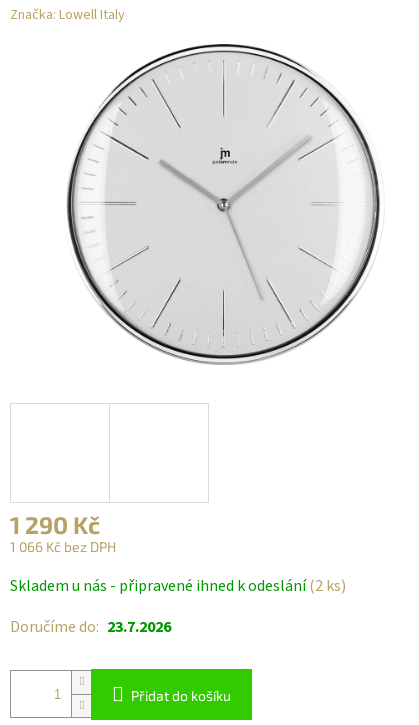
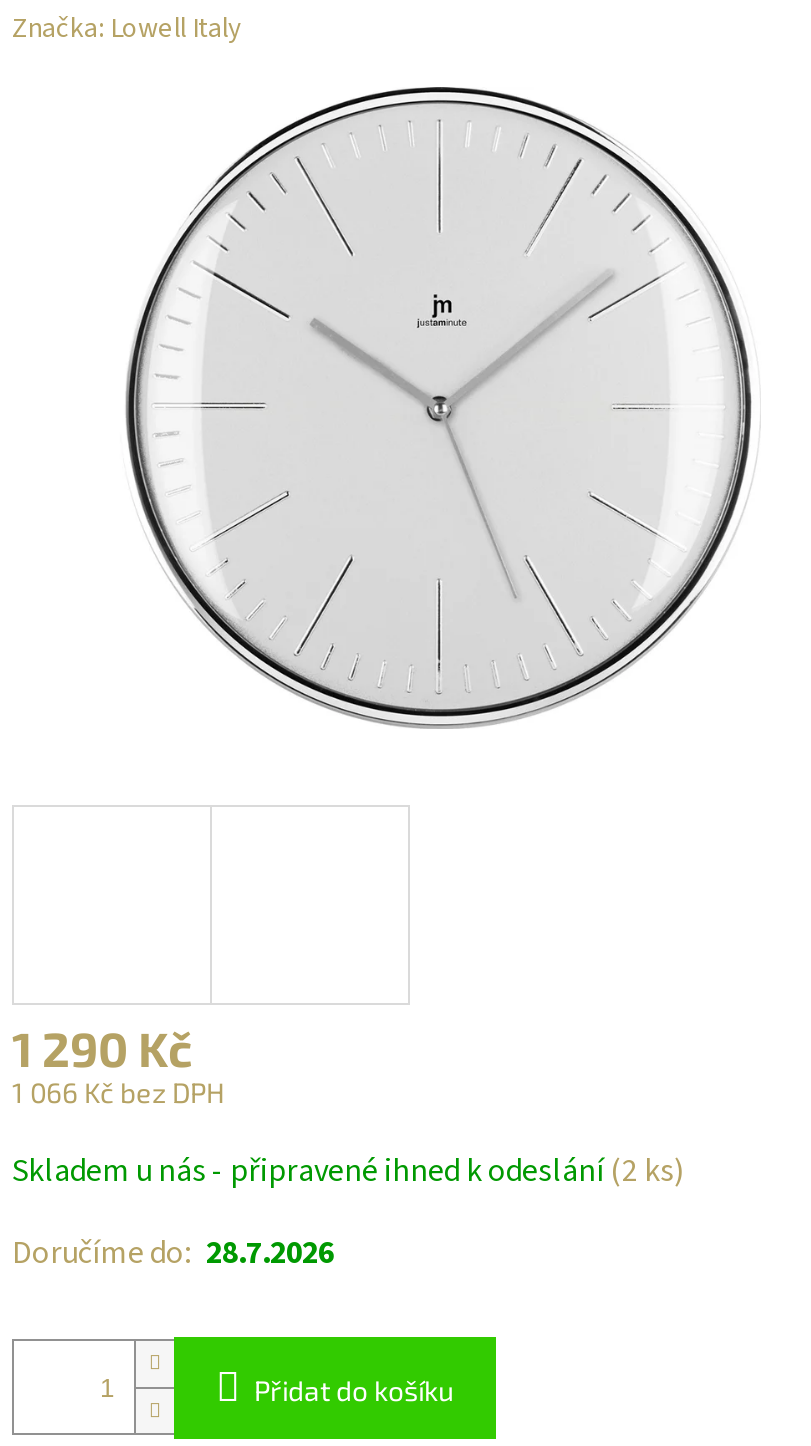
- Doručíme do: 23.7.2026
+ Doručíme do: 28.7.2026
